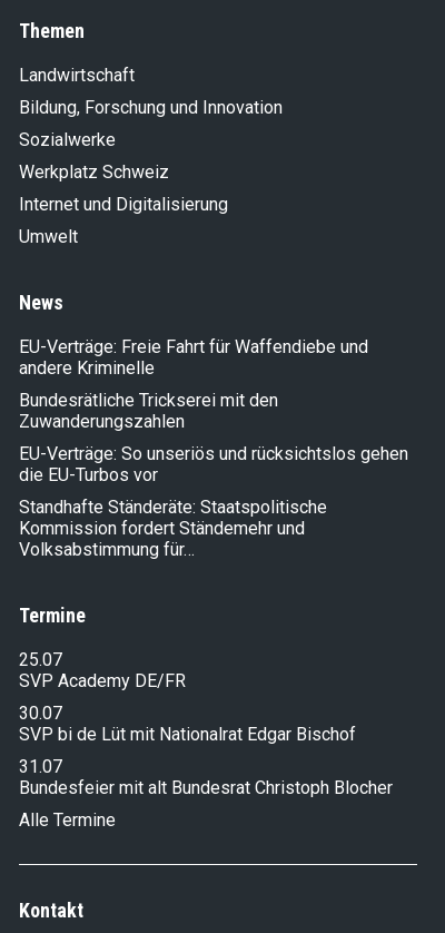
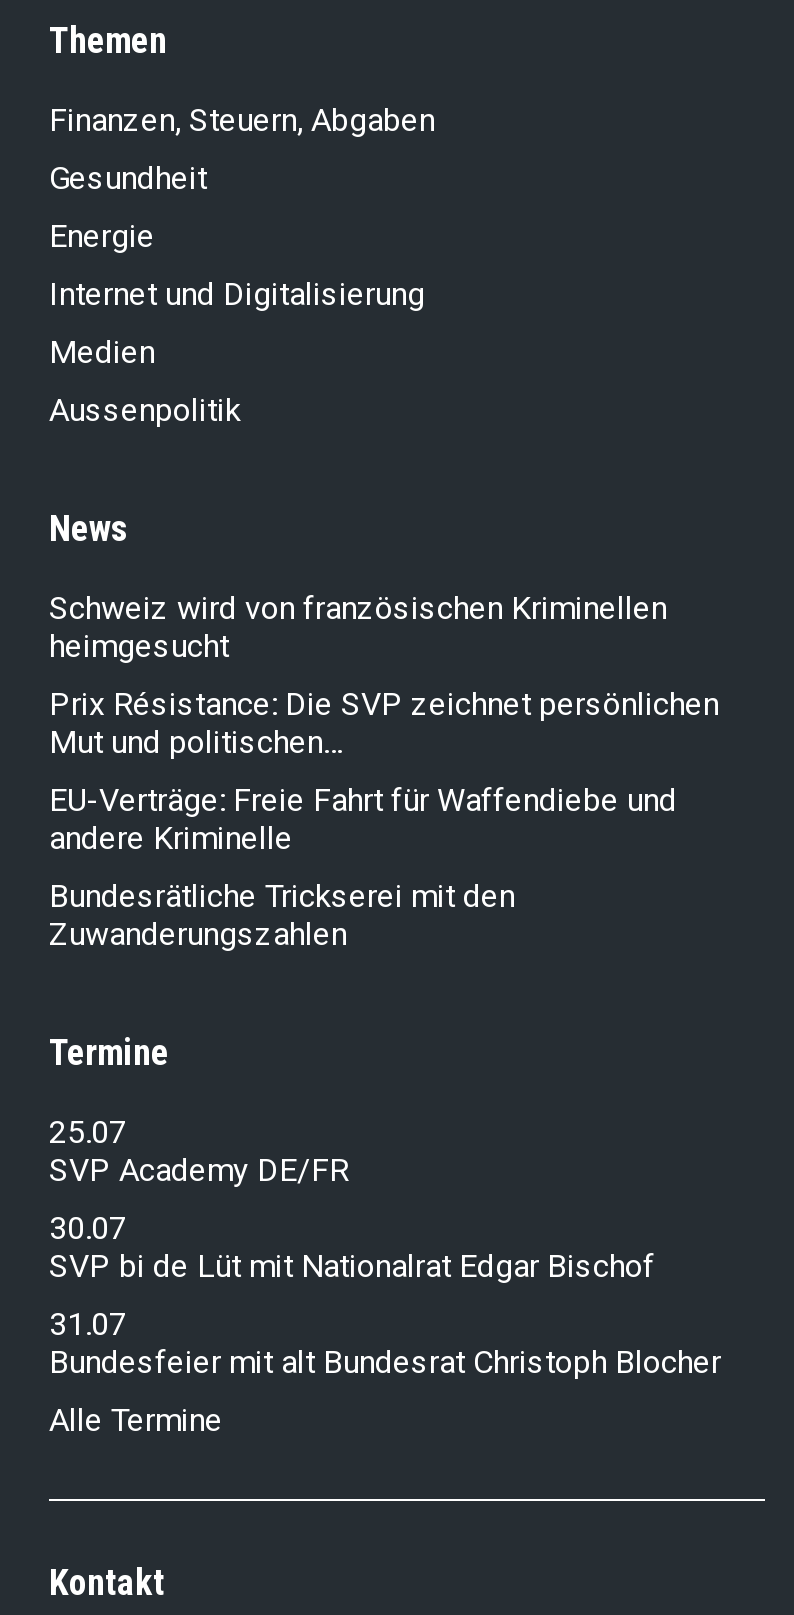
- Landwirtschaft
- Bildung, Forschung und Innovation
- Sozialwerke
- Werkplatz Schweiz
+ Finanzen, Steuern, Abgaben
+ Gesundheit
+ Energie

- Umwelt
+ Medien
+ Aussenpolitik

+ Schweiz wird von französischen Kriminellen
+ heimgesucht
+ Prix Résistance: Die SVP zeichnet persönlichen
+ Mut und politischen…

moved down: EU-Verträge: Freie Fahrt für Waffendiebe und | andere Kriminelle | Bundesrätliche Trickserei mit den | Zuwanderungszahlen

- EU-Verträge: So unseriös und rücksichtslos gehen
- die EU-Turbos vor
- Standhafte Ständeräte: Staatspolitische
- Kommission fordert Ständemehr und
- Volksabstimmung für…
